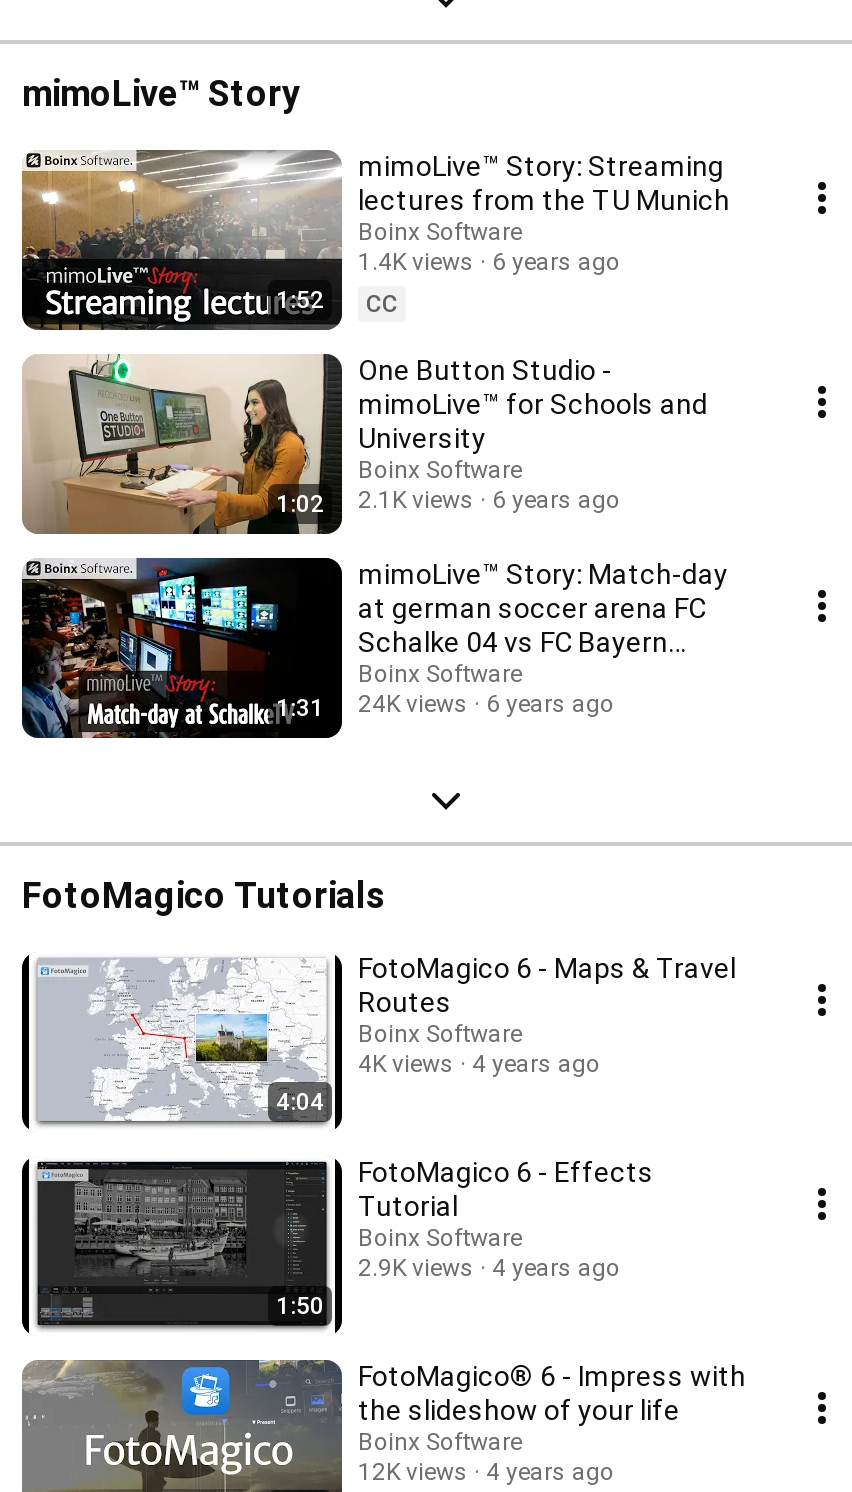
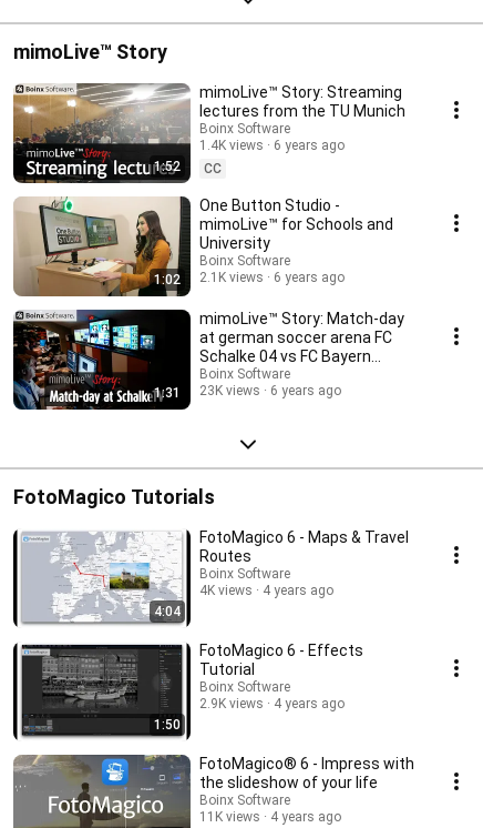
- 24K views
+ 23K views

- 12K views 4 years ago
+ 11K views 4 years ago
